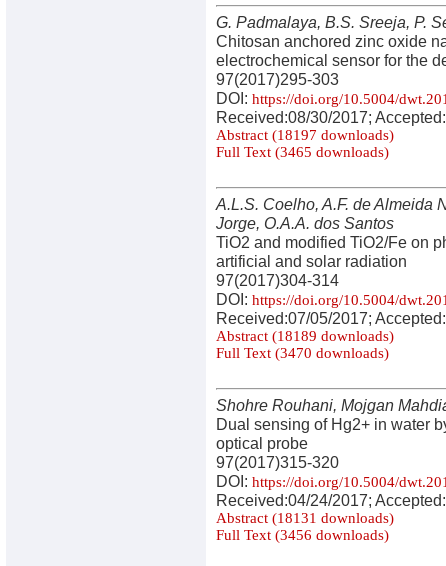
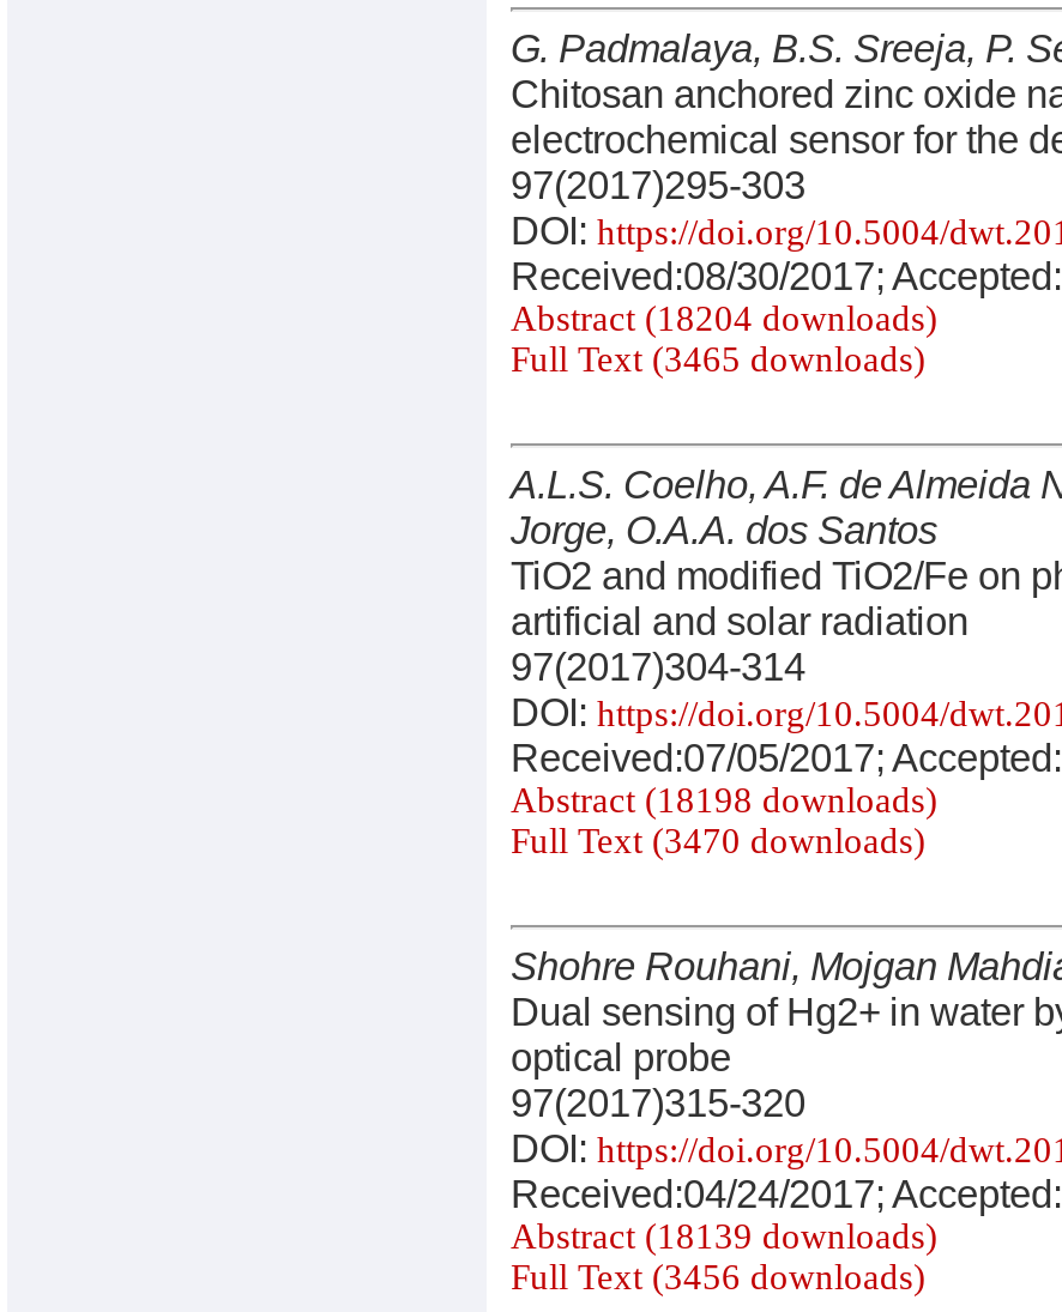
- Abstract (18197 downloads)
+ Abstract (18204 downloads)

- Abstract (18189 downloads)
+ Abstract (18198 downloads)

- Abstract (18131 downloads)
+ Abstract (18139 downloads)
